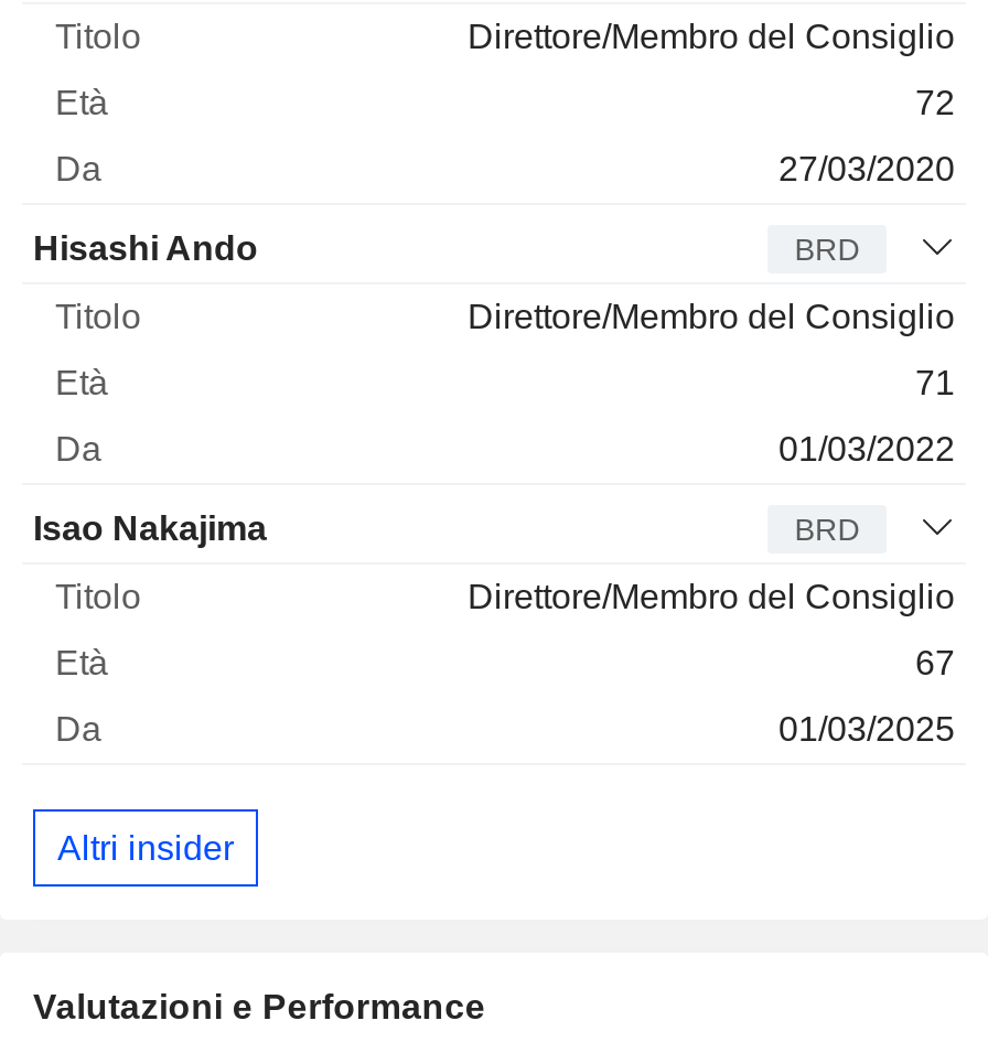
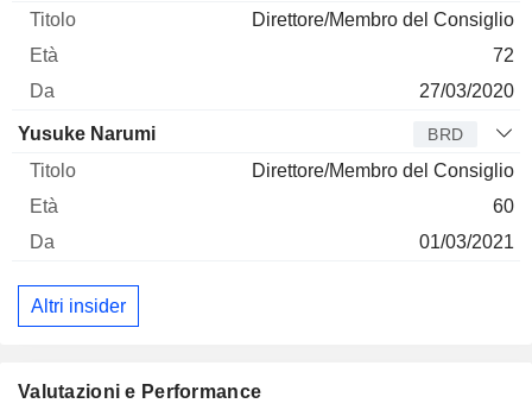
- Hisashi Ando
+ Yusuke Narumi

- 71
- 01/03/2022
- Isao Nakajima
- BRD
- Direttore/Membro del Consiglio
- 67
- 01/03/2025
+ 60
+ 01/03/2021
